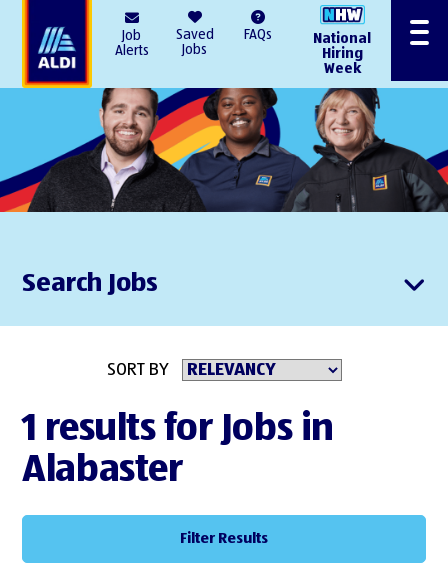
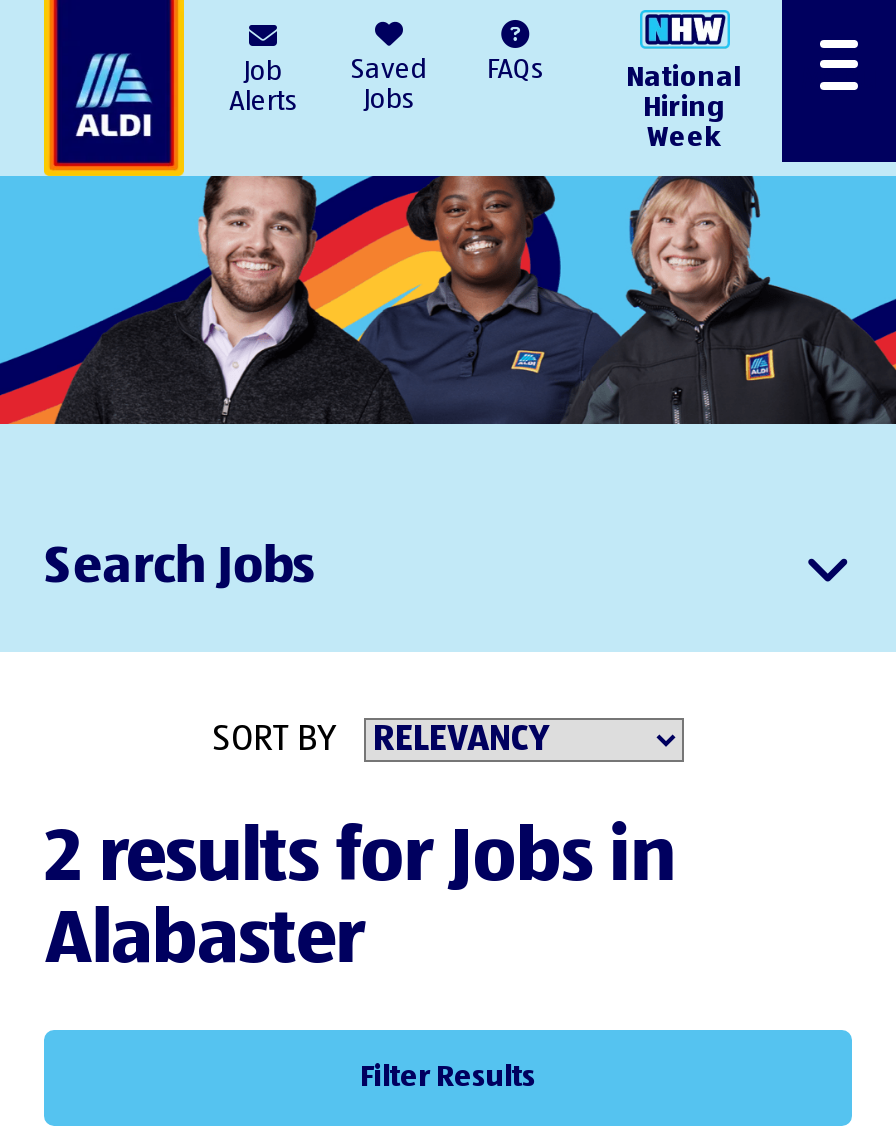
- 1 results for Jobs in
+ 2 results for Jobs in
